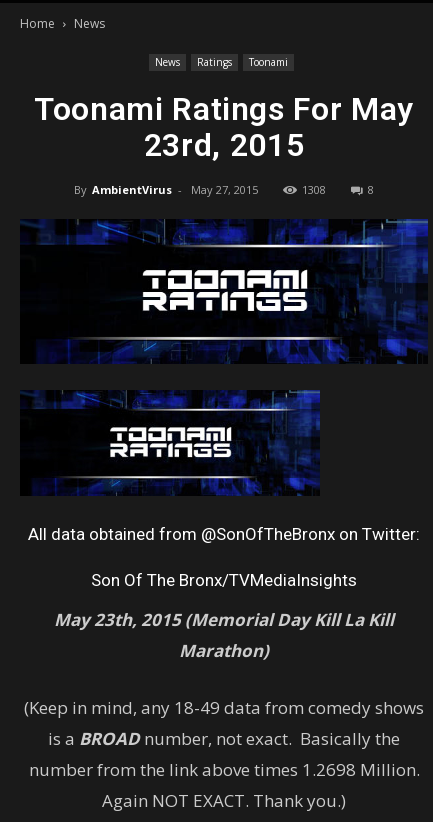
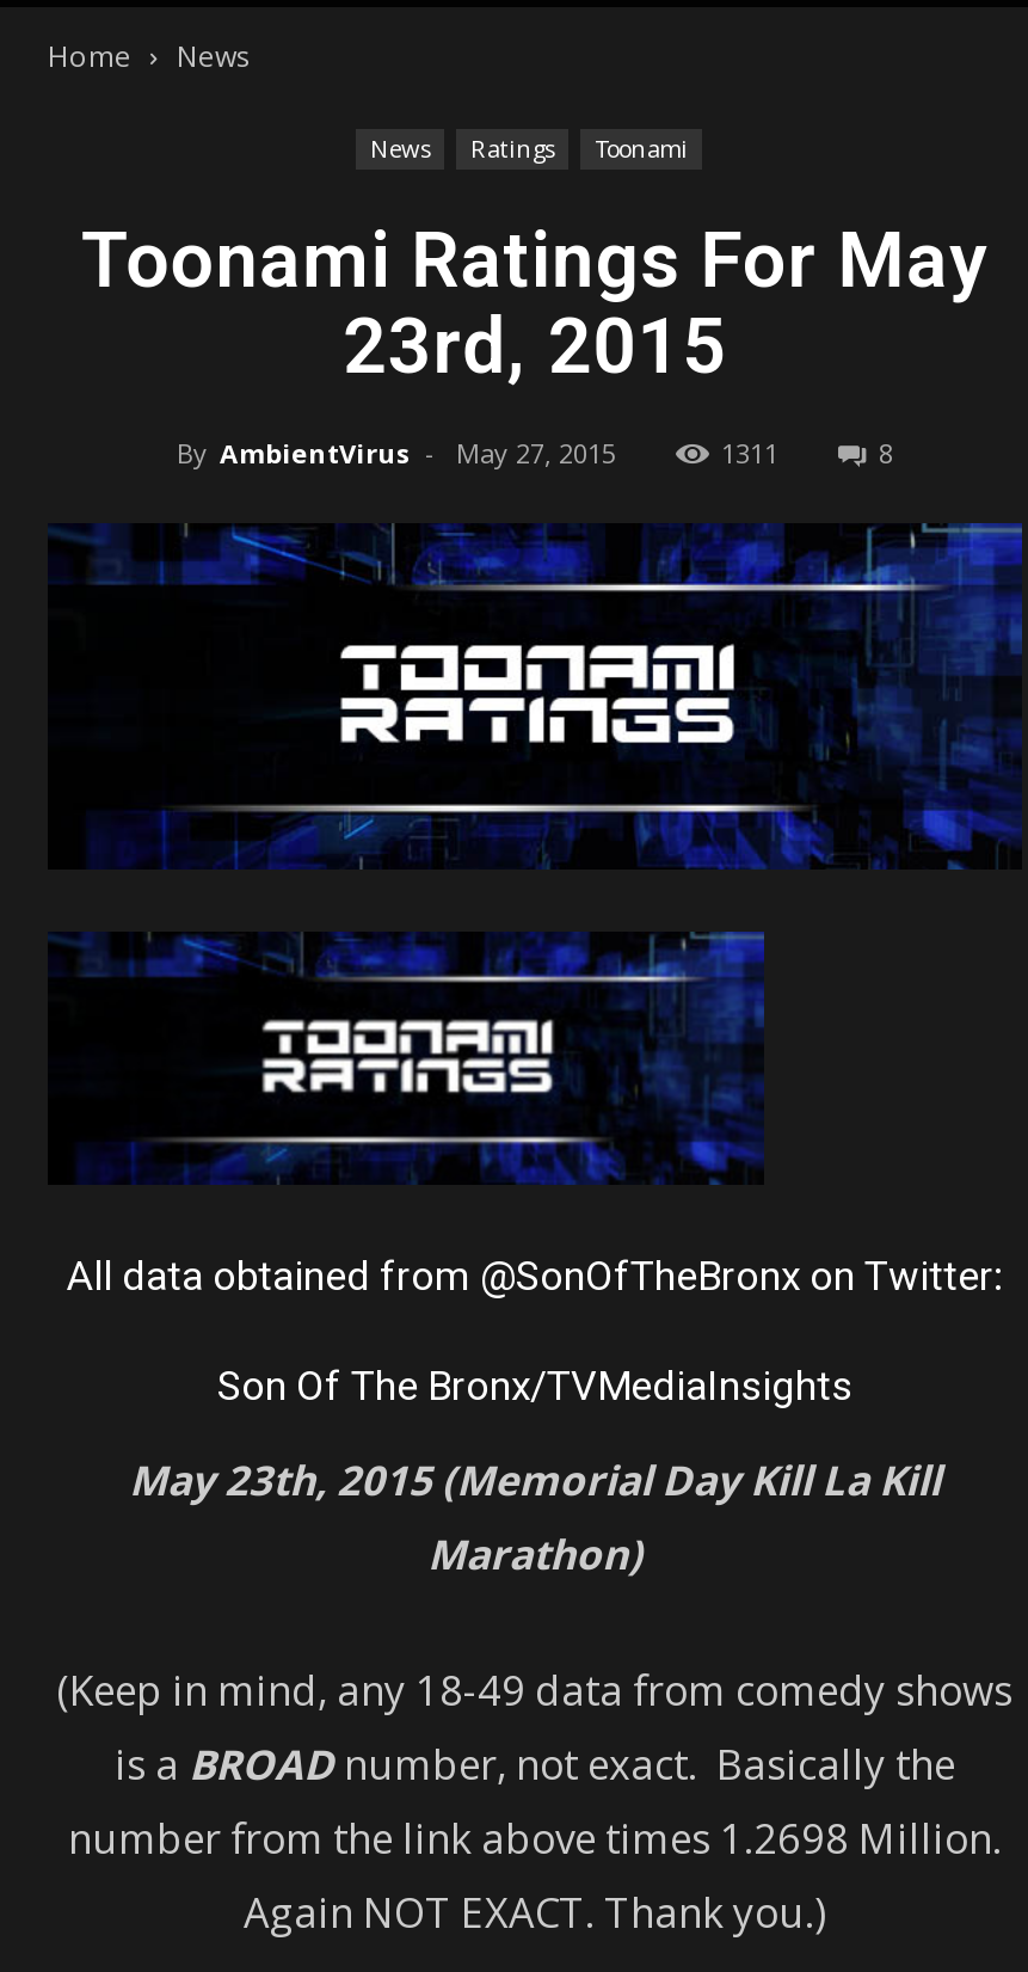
- 1308
+ 1311
